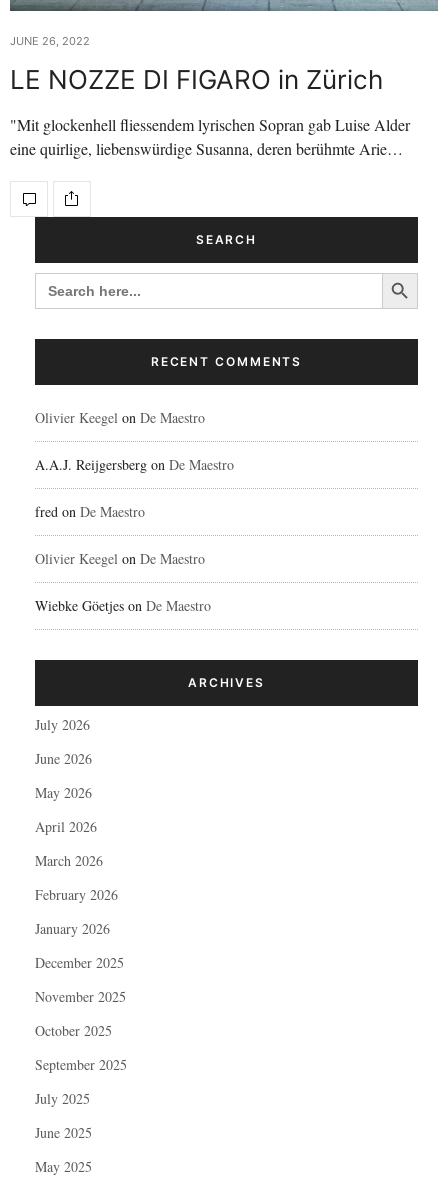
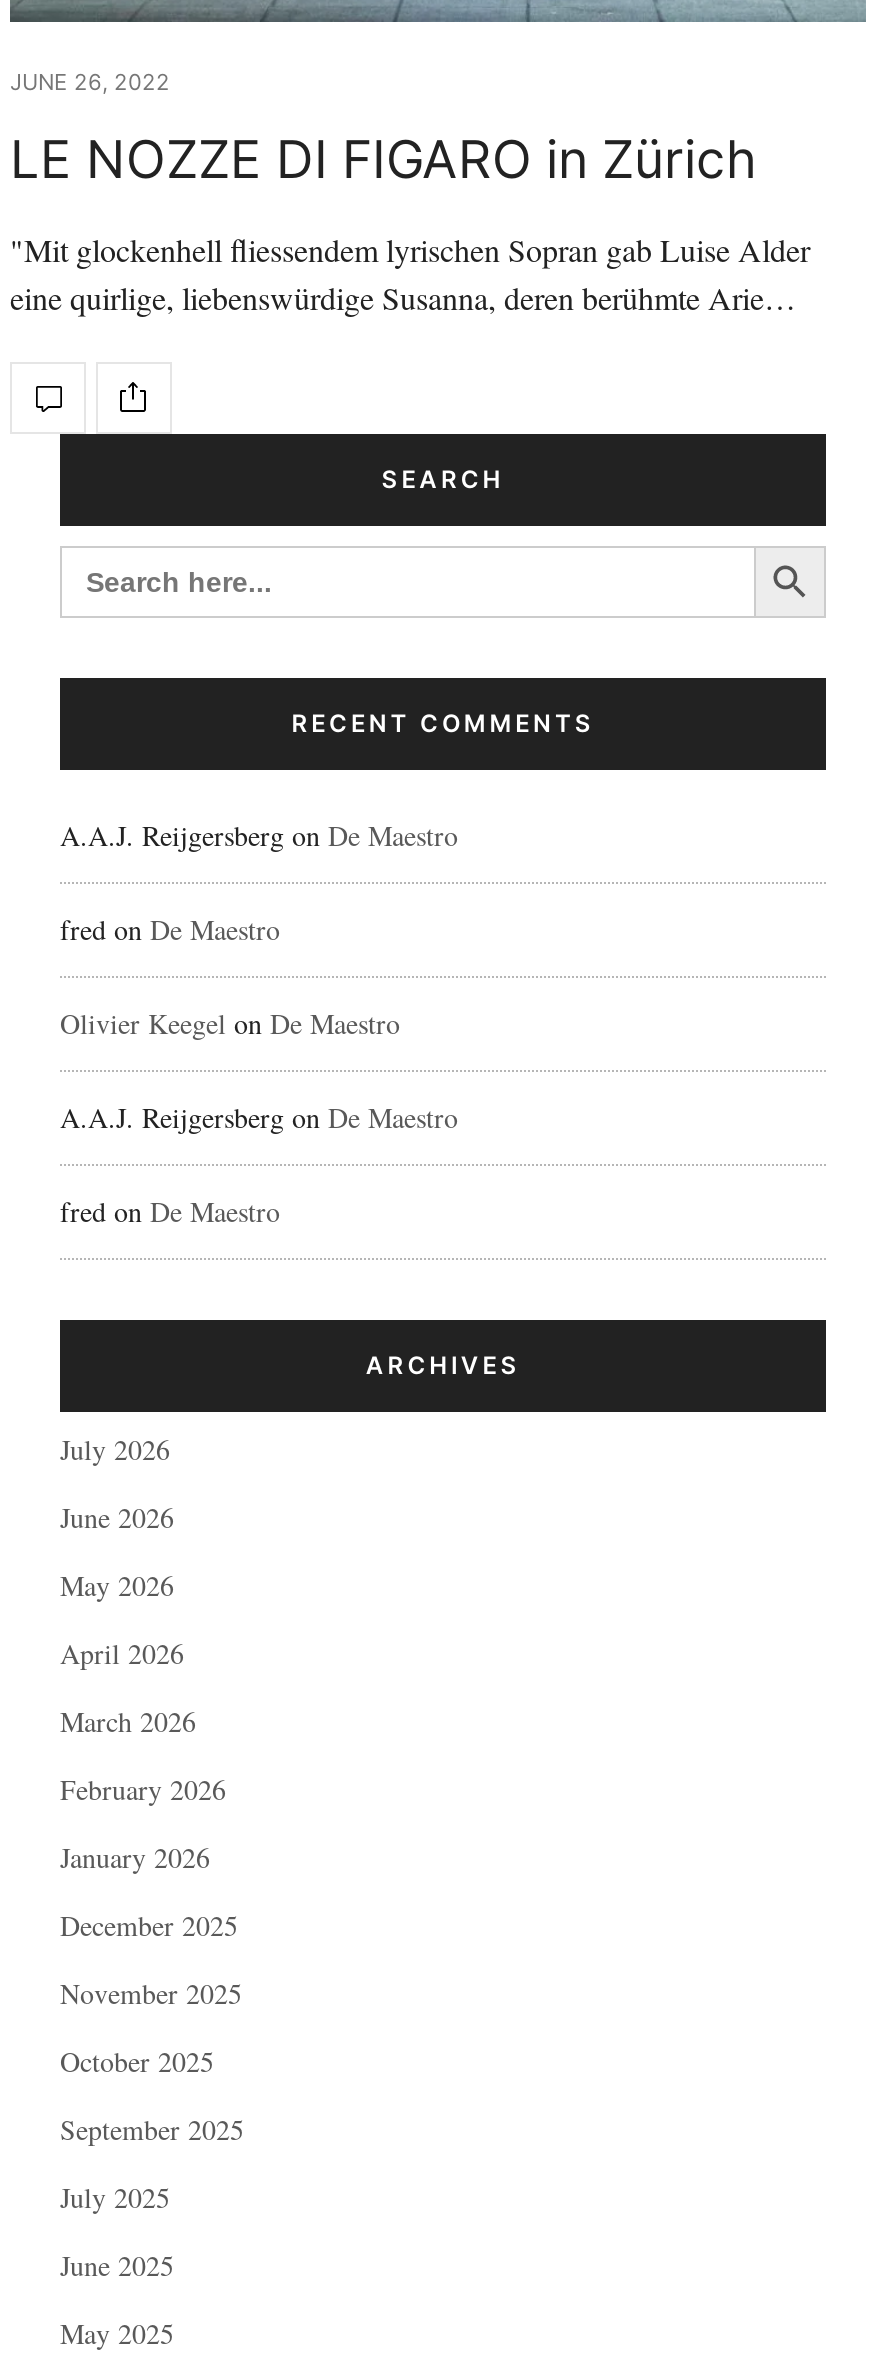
+ A.A.J. Reijgersberg on De Maestro
+ fred on De Maestro

moved down: Olivier Keegel on De Maestro | A.A.J. Reijgersberg on De Maestro | fred on De Maestro

- Olivier Keegel on De Maestro
- Wiebke Göetjes on De Maestro
